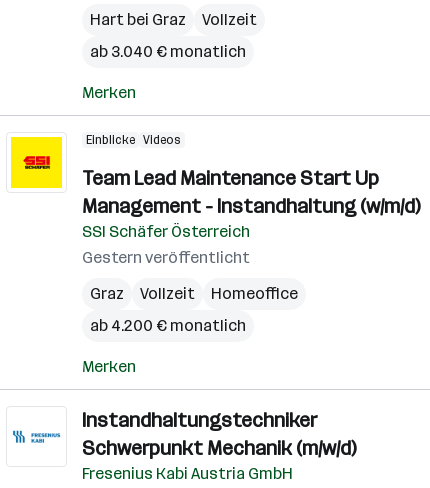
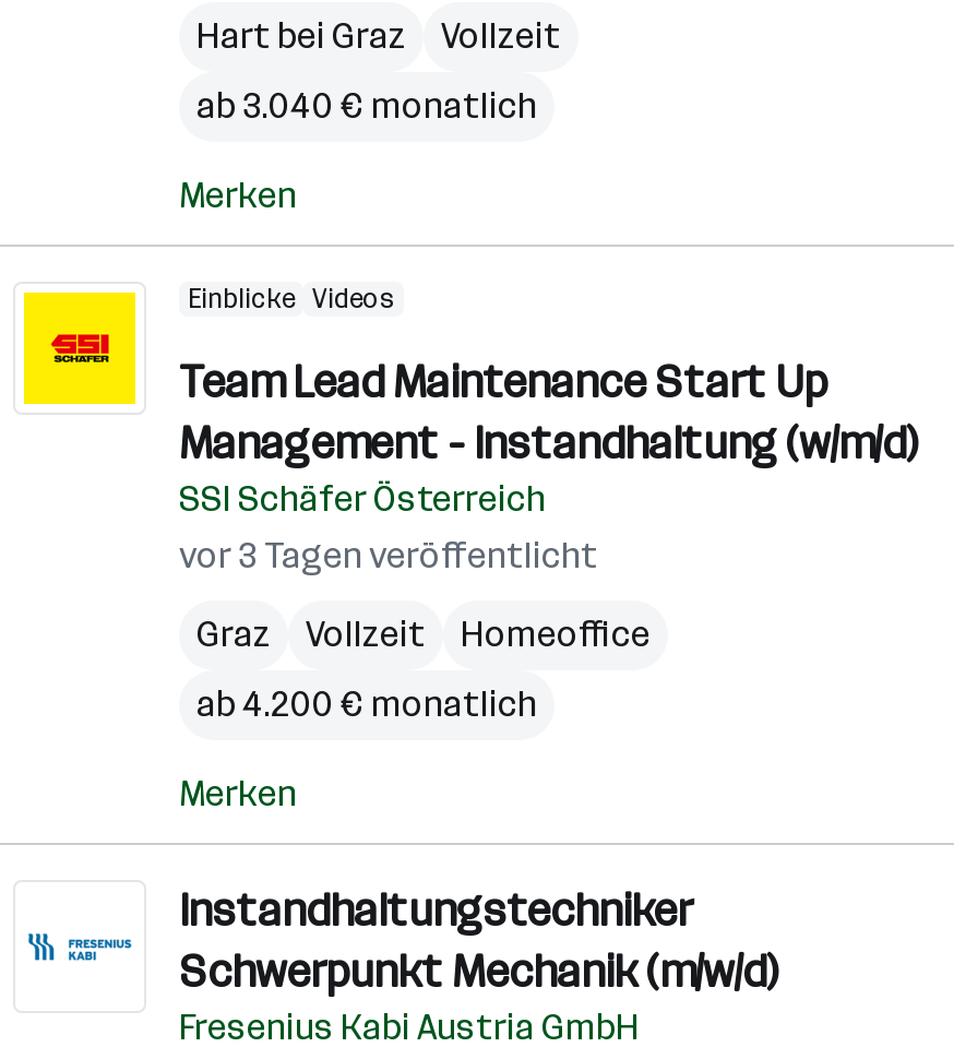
- Gestern veröffentlicht
+ vor 3 Tagen veröffentlicht
